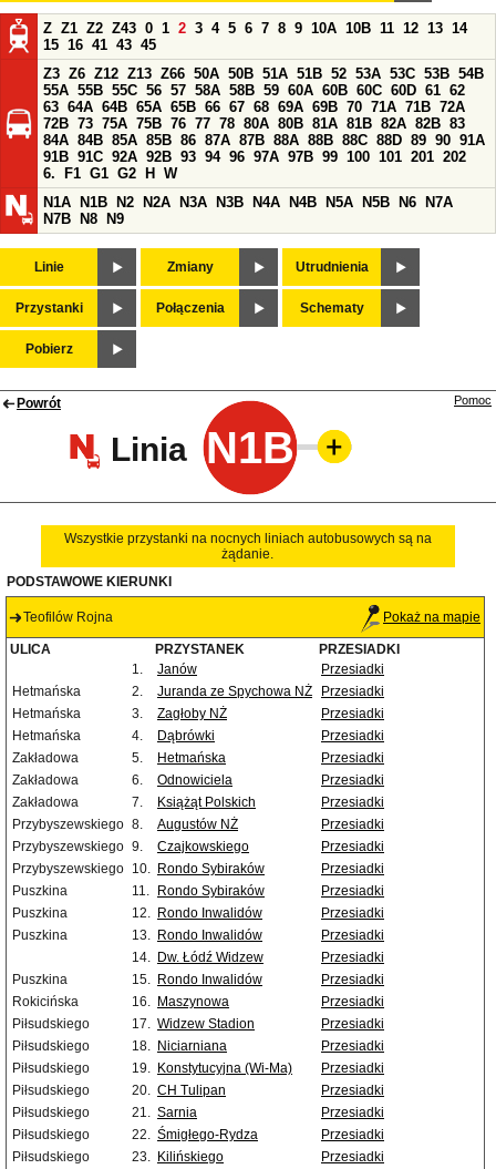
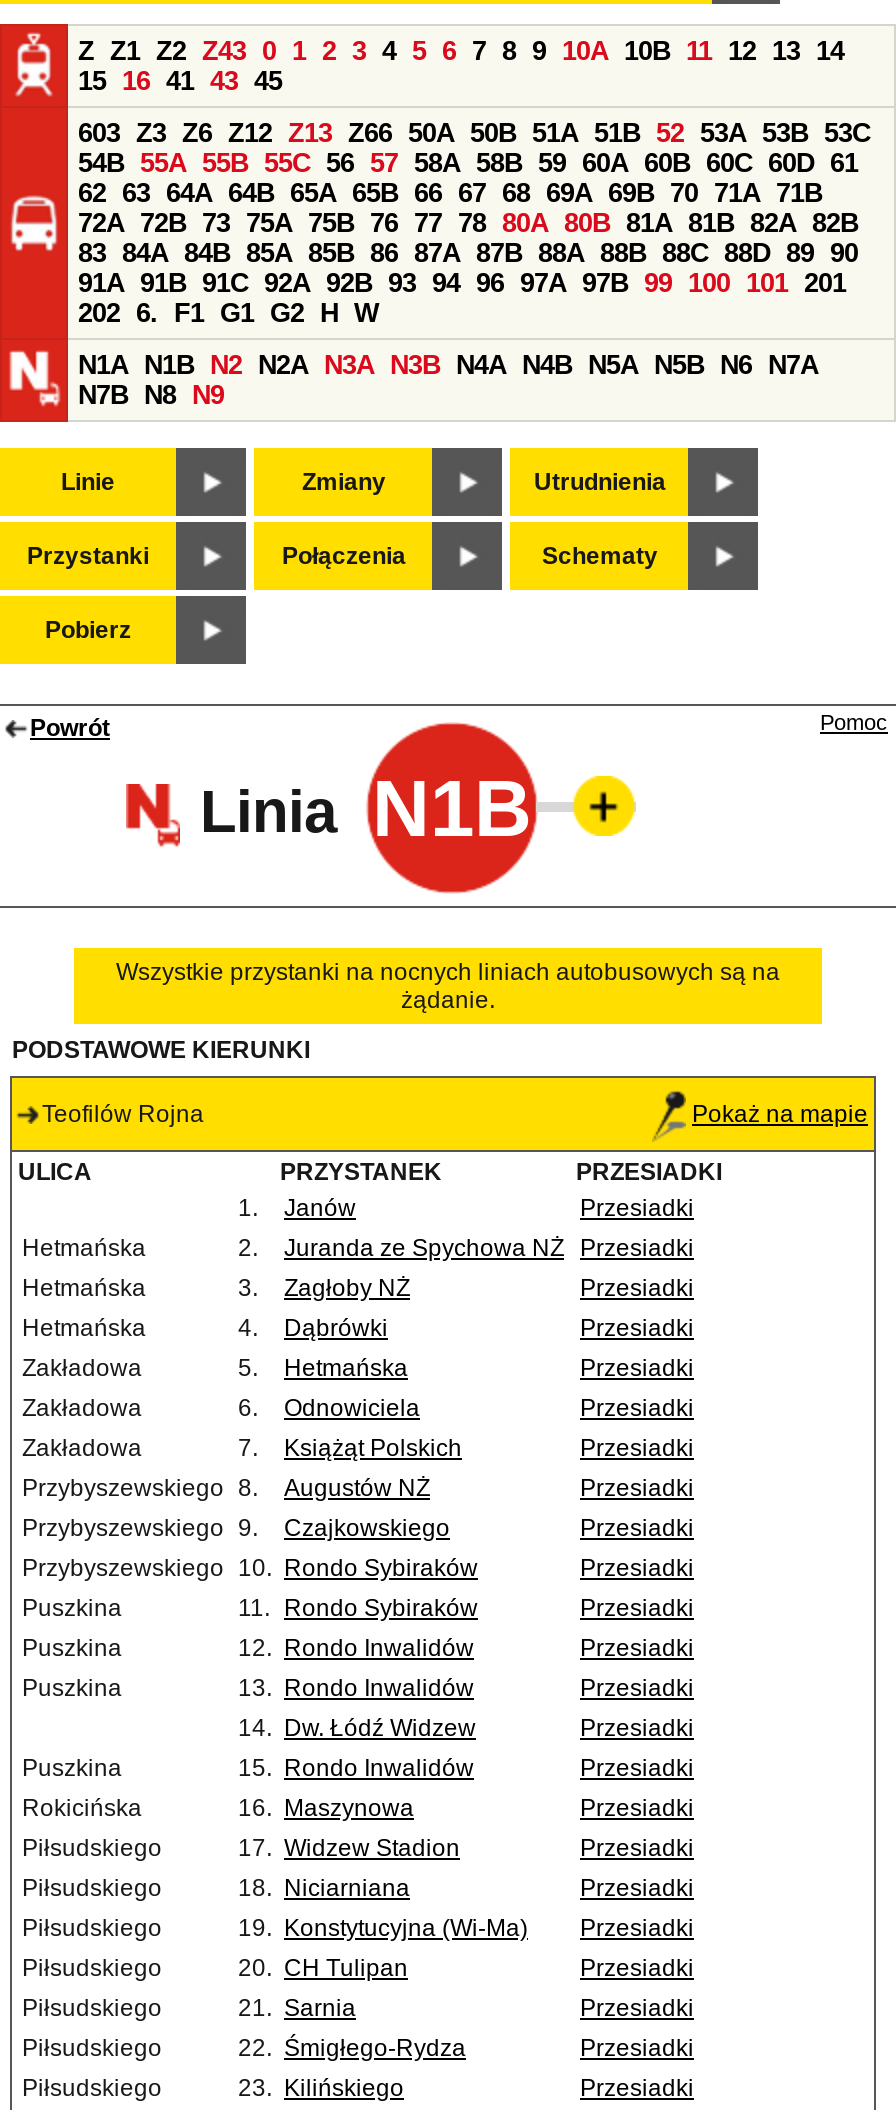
- Z3 Z6 Z12 Z13 Z66 50A 50B 51A 51B 52 53A 53C 53B 54B
- 55A 55B 55C 56 57 58A 58B 59 60A 60B 60C 60D 61 62
- 63 64A 64B 65A 65B 66 67 68 69A 69B 70 71A 71B 72A
- 72B 73 75A 75B 76 77 78 80A 80B 81A 81B 82A 82B 83
- 84A 84B 85A 85B 86 87A 87B 88A 88B 88C 88D 89 90 91A
- 91B 91C 92A 92B 93 94 96 97A 97B 99 100 101 201 202
- 6. F1 G1 G2 H W
+ 603 Z3 Z6 Z12 Z13 Z66 50A 50B 51A 51B 52 53A 53B 53C
+ 54B 55A 55B 55C 56 57 58A 58B 59 60A 60B 60C 60D 61
+ 62 63 64A 64B 65A 65B 66 67 68 69A 69B 70 71A 71B
+ 72A 72B 73 75A 75B 76 77 78 80A 80B 81A 81B 82A 82B
+ 83 84A 84B 85A 85B 86 87A 87B 88A 88B 88C 88D 89 90
+ 91A 91B 91C 92A 92B 93 94 96 97A 97B 99 100 101 201
+ 202 6. F1 G1 G2 H W
